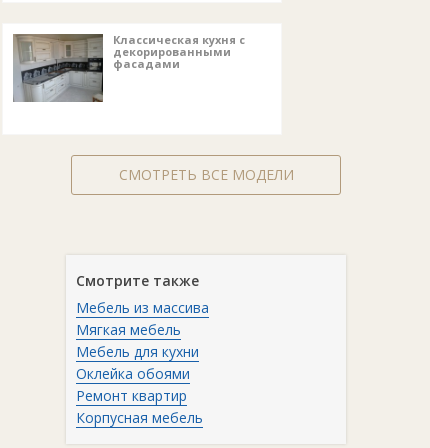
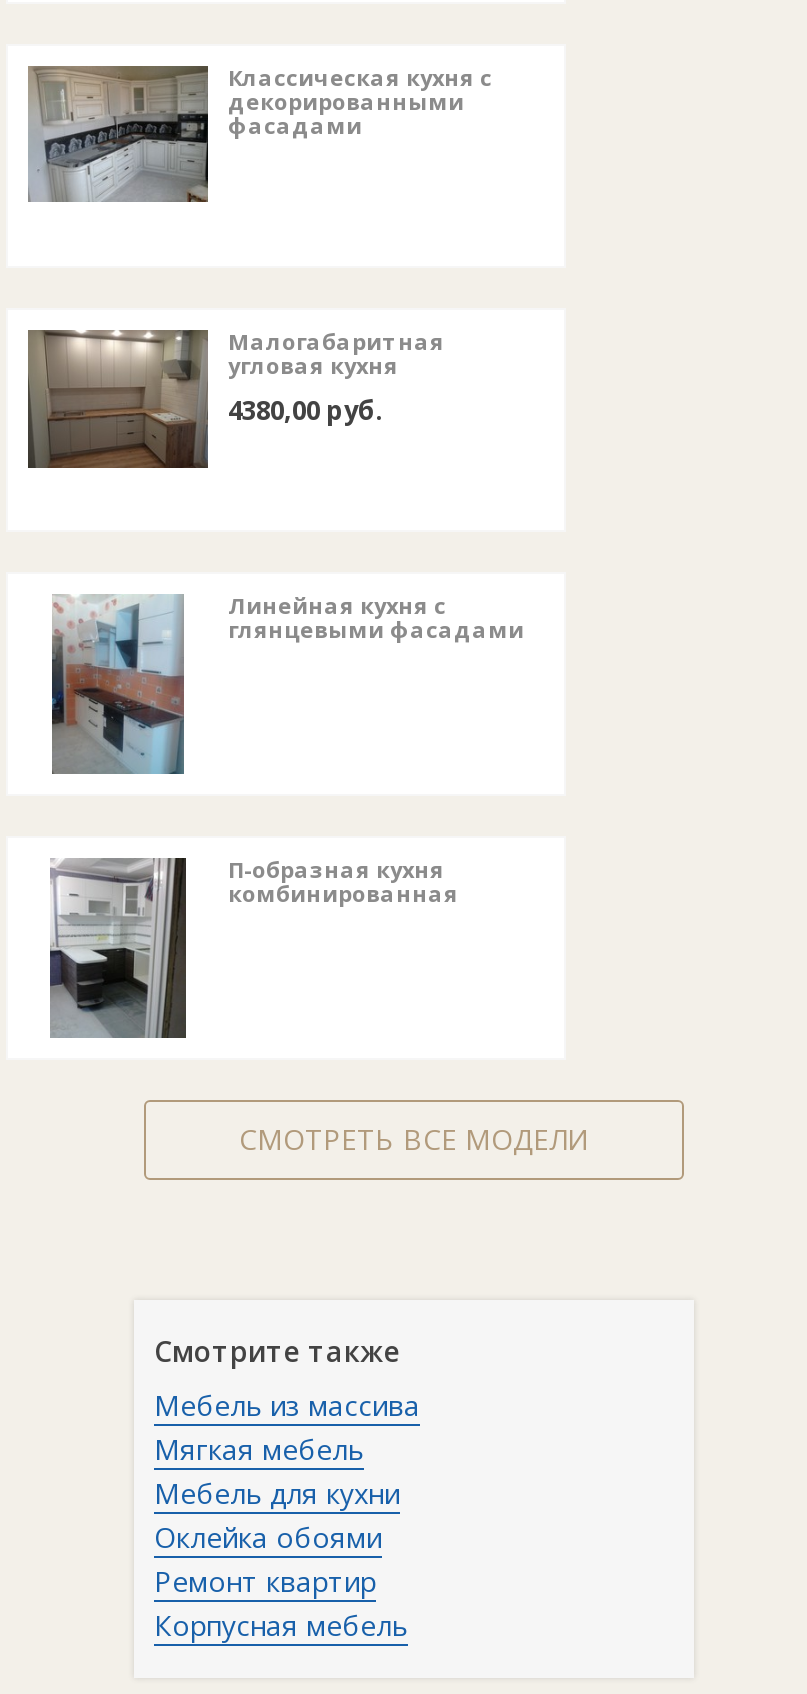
+ [image]
+ Малогабаритная
+ угловая кухня
+ 4380,00 руб.

+ [image]
+ П-образная кухня
+ комбинированная

+ [image]
+ Линейная кухня с
+ глянцевыми фасадами
